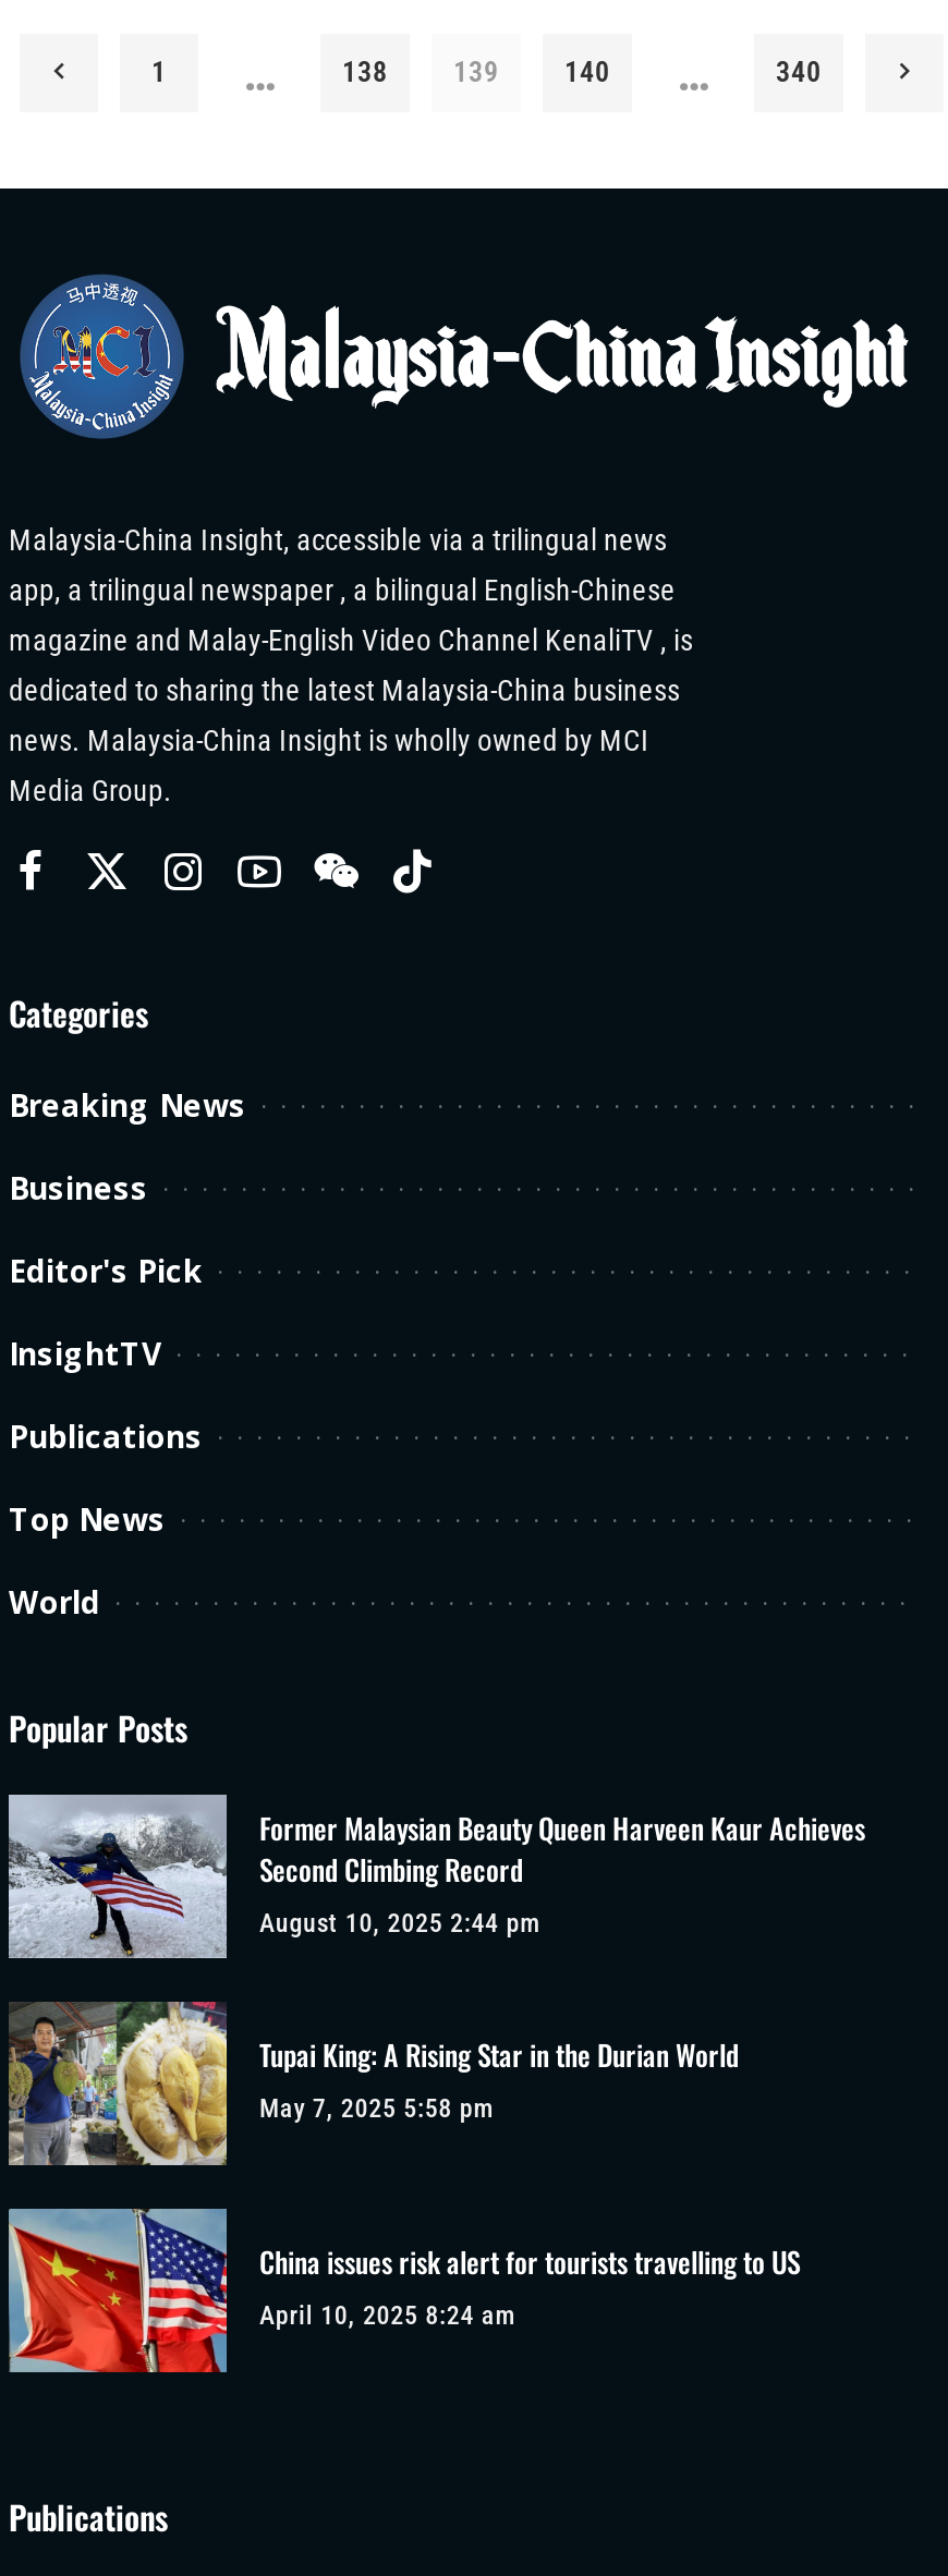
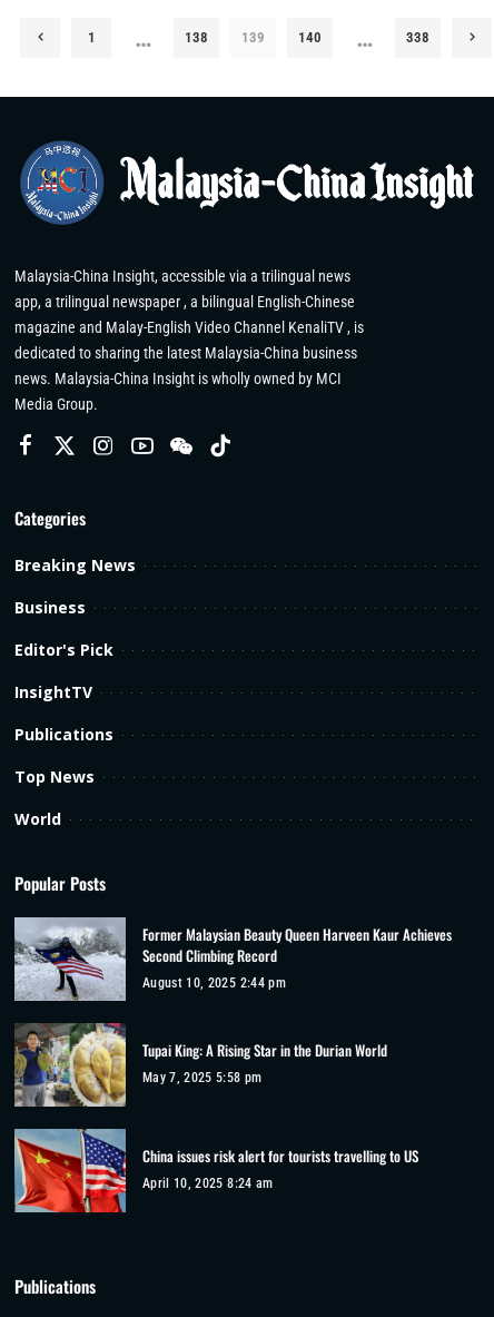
- 340
+ 338
